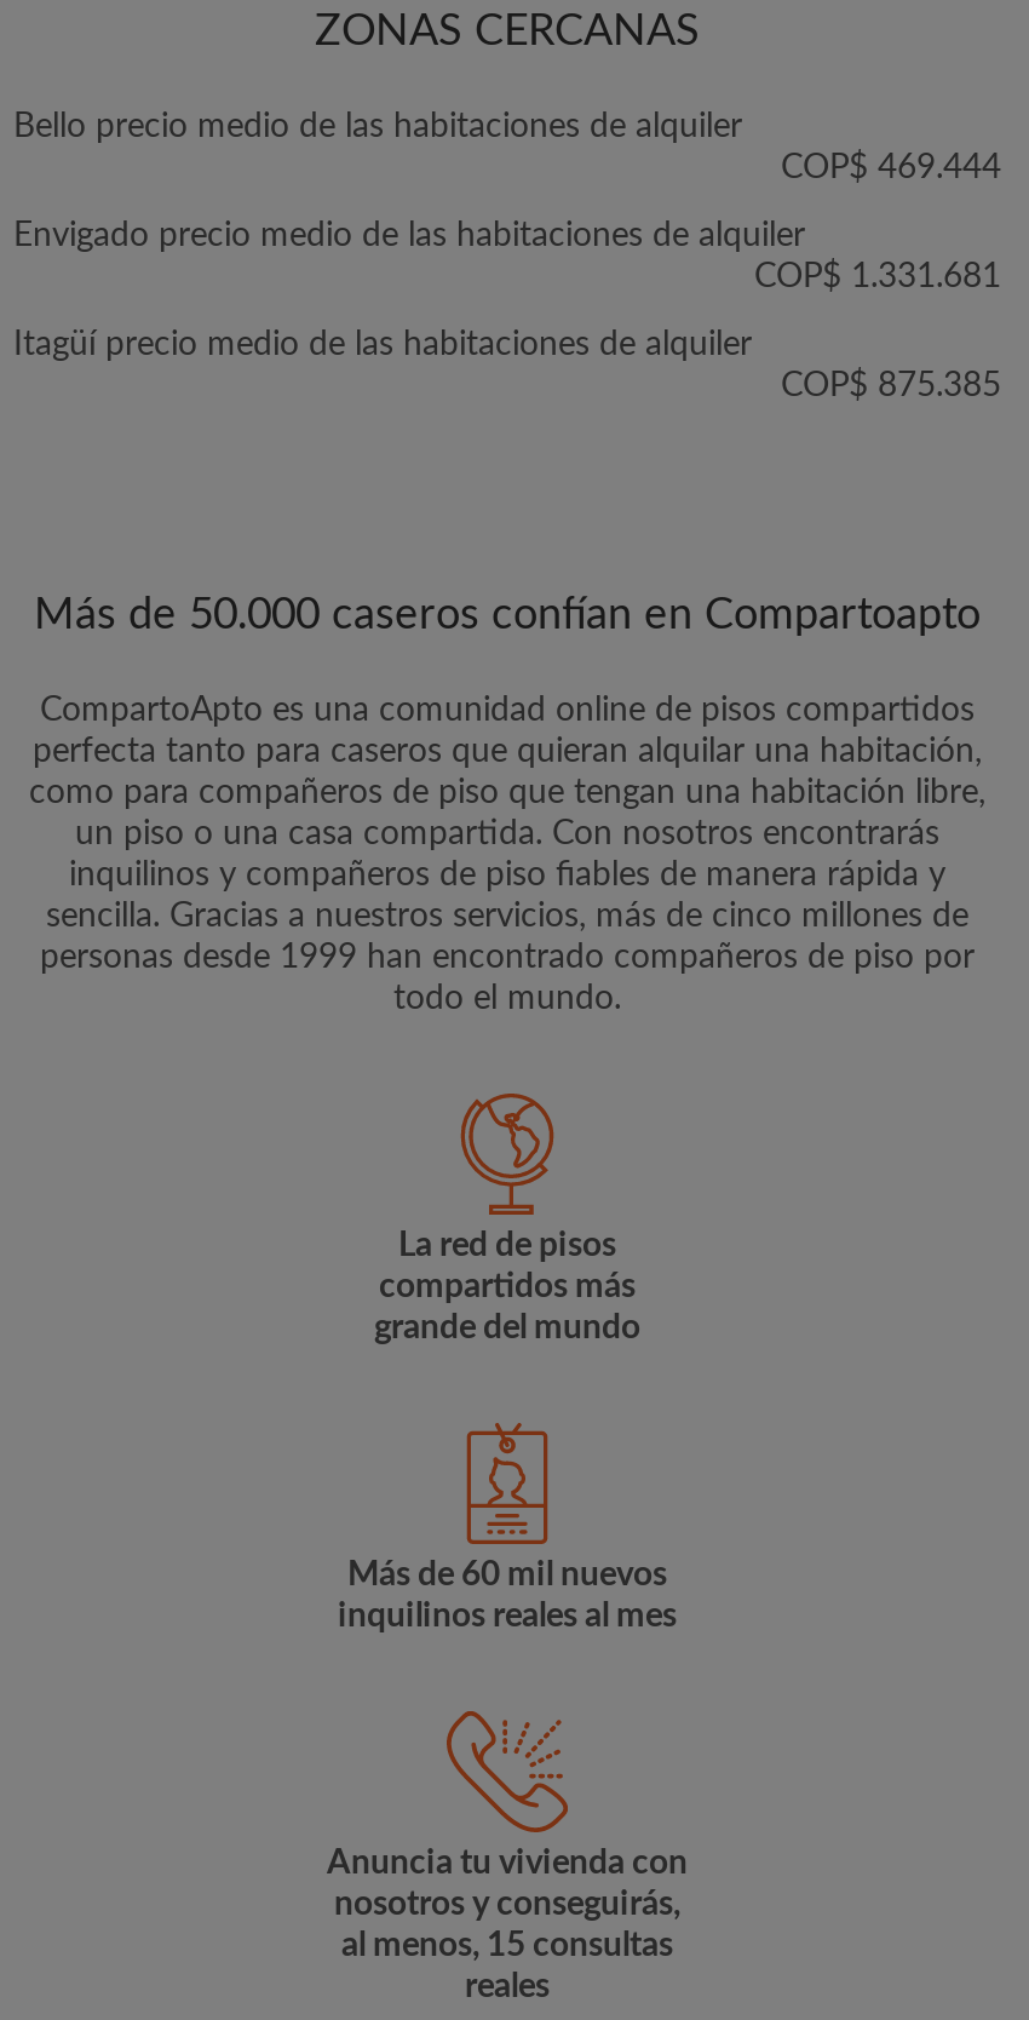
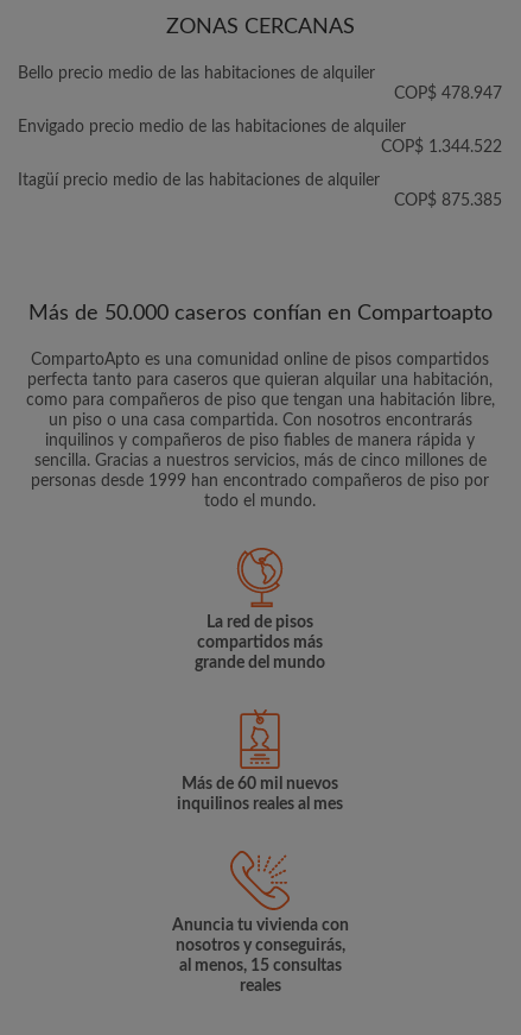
- COP$ 469.444
+ COP$ 478.947

- COP$ 1.331.681
+ COP$ 1.344.522
